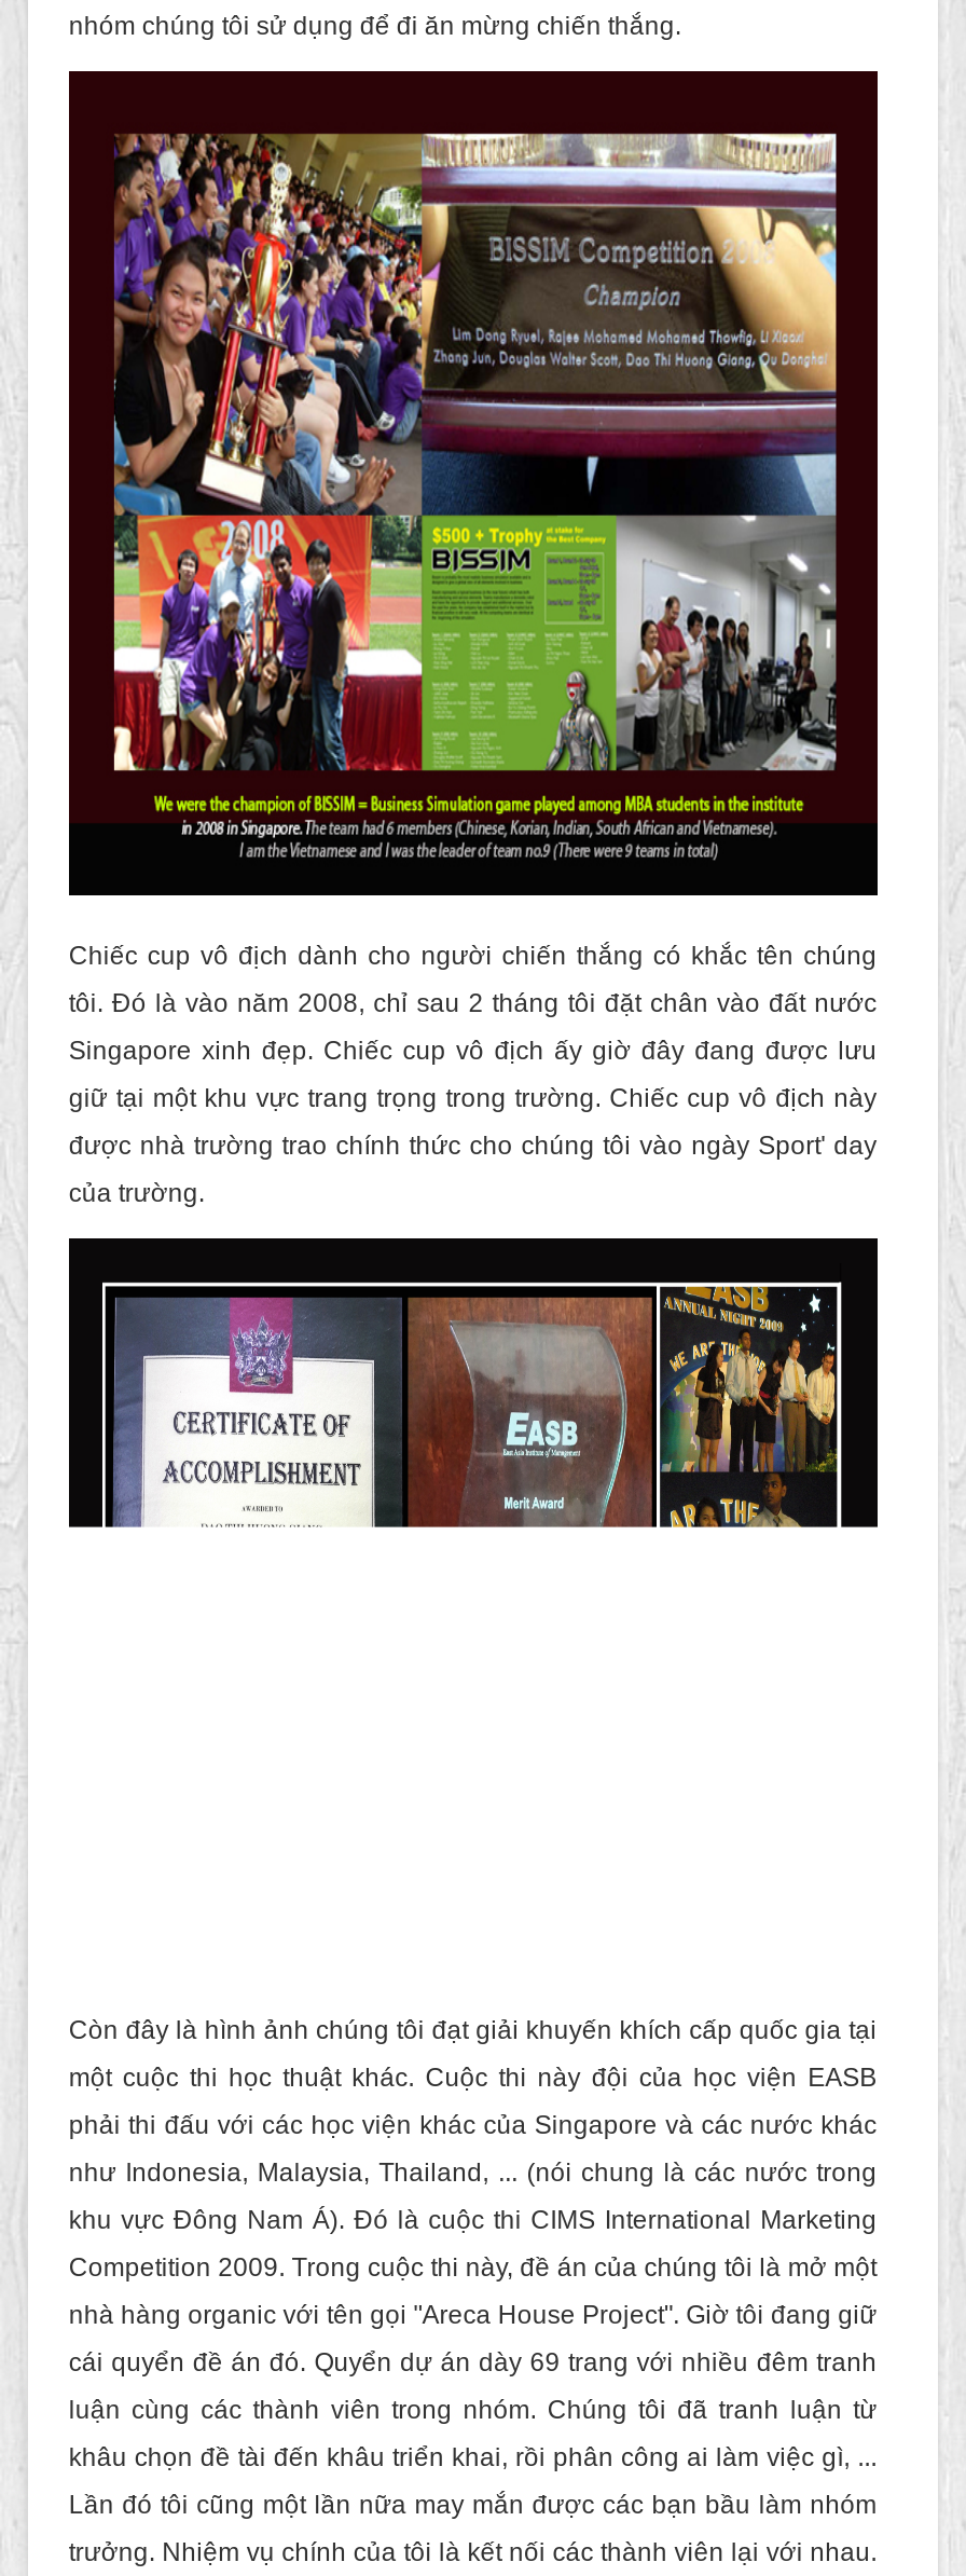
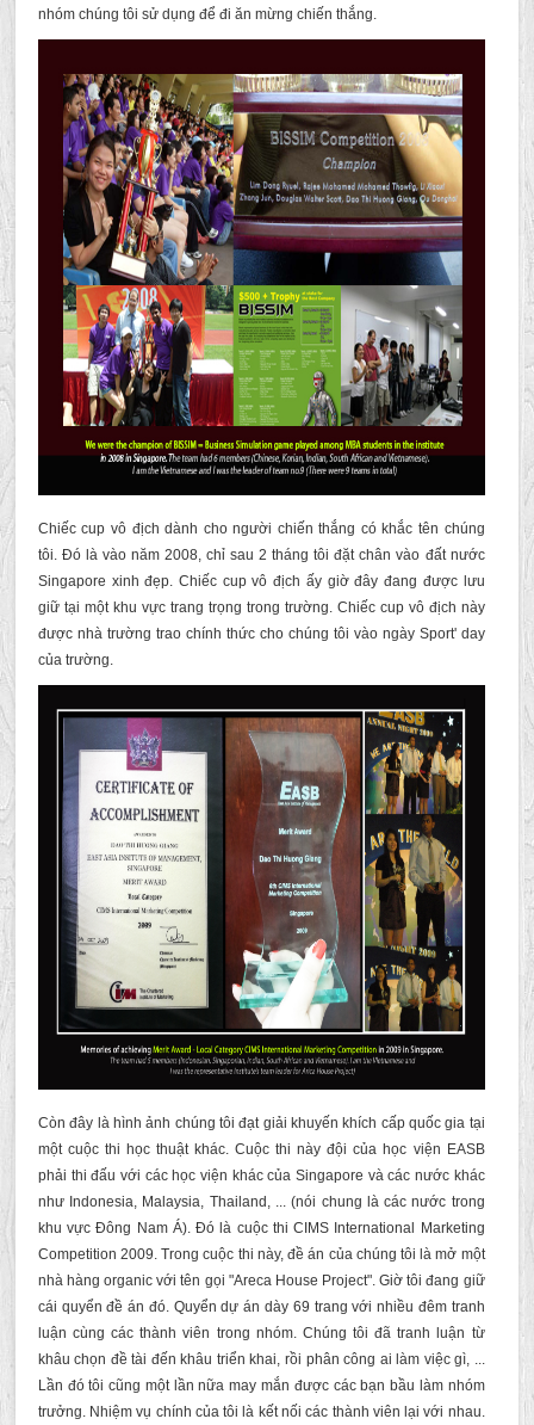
+ [image]
